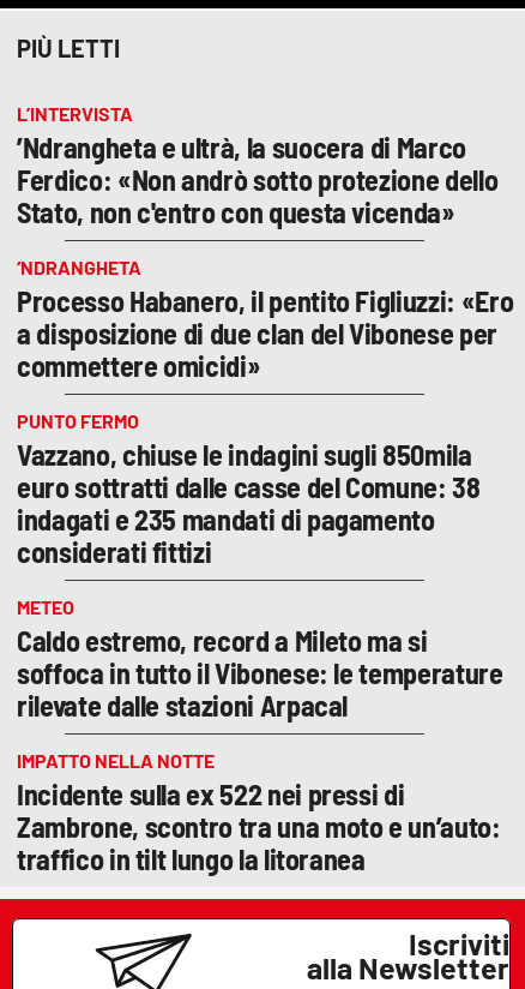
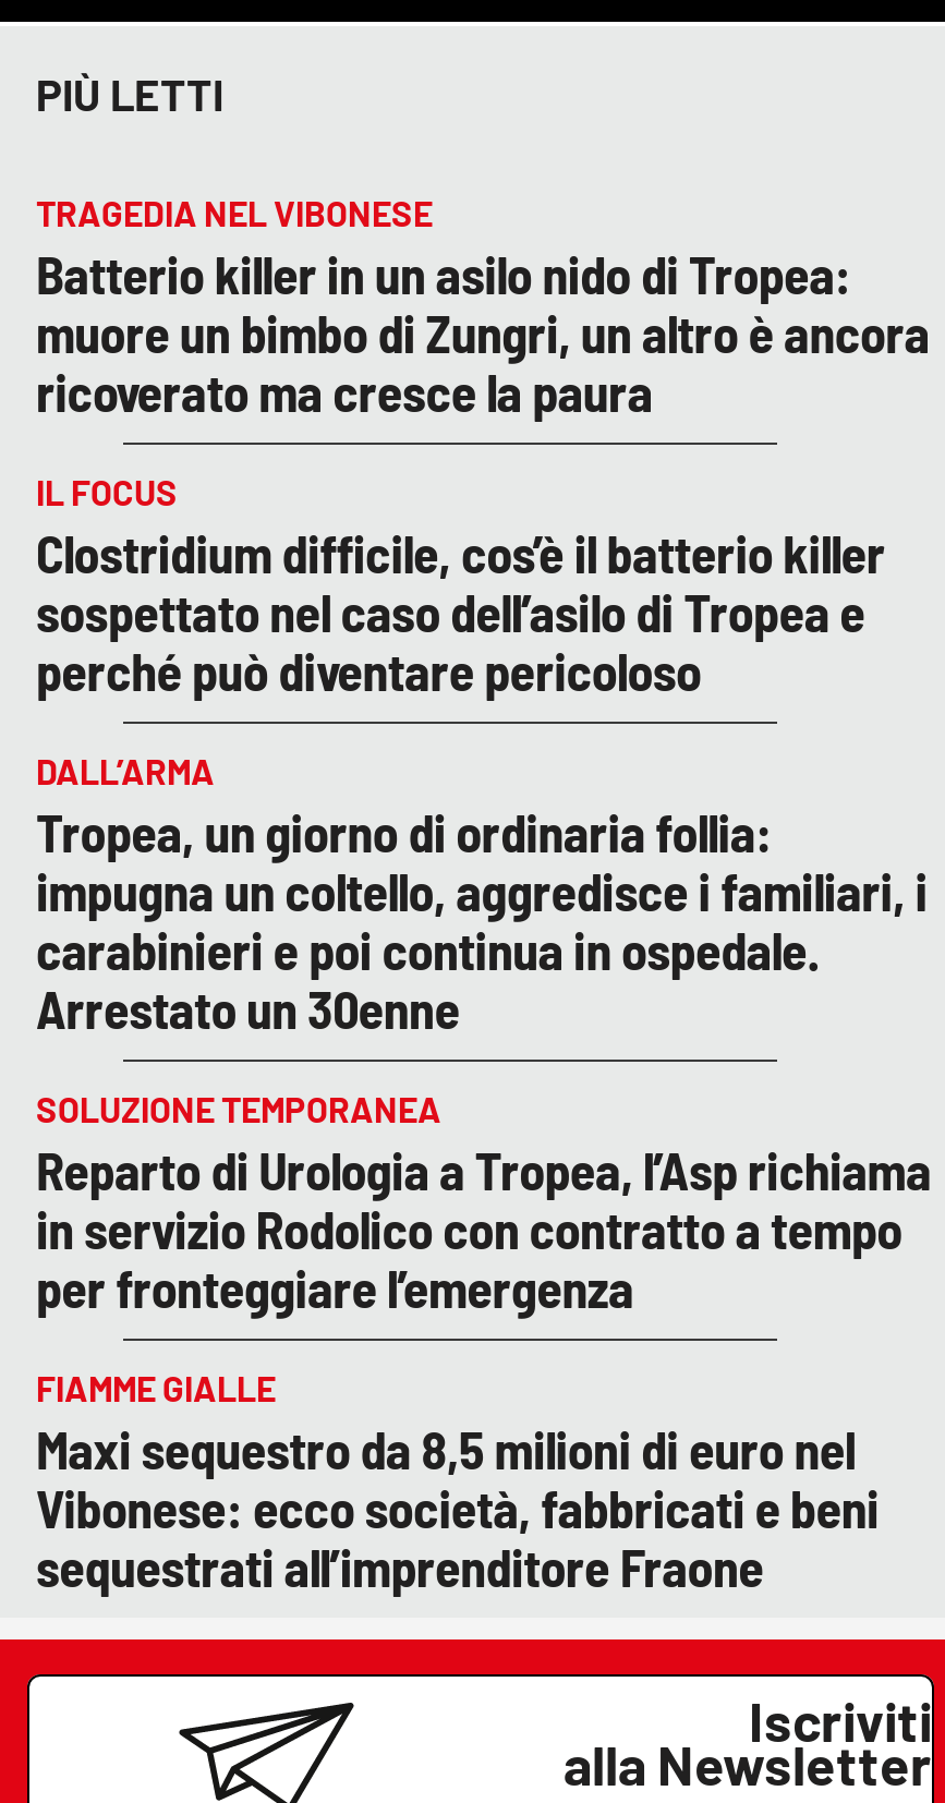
- L’INTERVISTA
- ’Ndrangheta e ultrà, la suocera di Marco
- Ferdico: «Non andrò sotto protezione dello
- Stato, non c'entro con questa vicenda»
+ TRAGEDIA NEL VIBONESE
+ Batterio killer in un asilo nido di Tropea:
+ muore un bimbo di Zungri, un altro è ancora
+ ricoverato ma cresce la paura

- ‘NDRANGHETA
- Processo Habanero, il pentito Figliuzzi: «Ero
- a disposizione di due clan del Vibonese per
- commettere omicidi»
+ IL FOCUS
+ Clostridium difficile, cos’è il batterio killer
+ sospettato nel caso dell’asilo di Tropea e
+ perché può diventare pericoloso

- PUNTO FERMO
- Vazzano, chiuse le indagini sugli 850mila
- euro sottratti dalle casse del Comune: 38
- indagati e 235 mandati di pagamento
- considerati fittizi
+ DALL’ARMA
+ Tropea, un giorno di ordinaria follia:
+ impugna un coltello, aggredisce i familiari, i
+ carabinieri e poi continua in ospedale.
+ Arrestato un 30enne

- METEO
- Caldo estremo, record a Mileto ma si
- soffoca in tutto il Vibonese: le temperature
- rilevate dalle stazioni Arpacal
+ SOLUZIONE TEMPORANEA
+ Reparto di Urologia a Tropea, l’Asp richiama
+ in servizio Rodolico con contratto a tempo
+ per fronteggiare l’emergenza

- IMPATTO NELLA NOTTE
- Incidente sulla ex 522 nei pressi di
- Zambrone, scontro tra una moto e un’auto:
- traffico in tilt lungo la litoranea
+ FIAMME GIALLE
+ Maxi sequestro da 8,5 milioni di euro nel
+ Vibonese: ecco società, fabbricati e beni
+ sequestrati all’imprenditore Fraone
